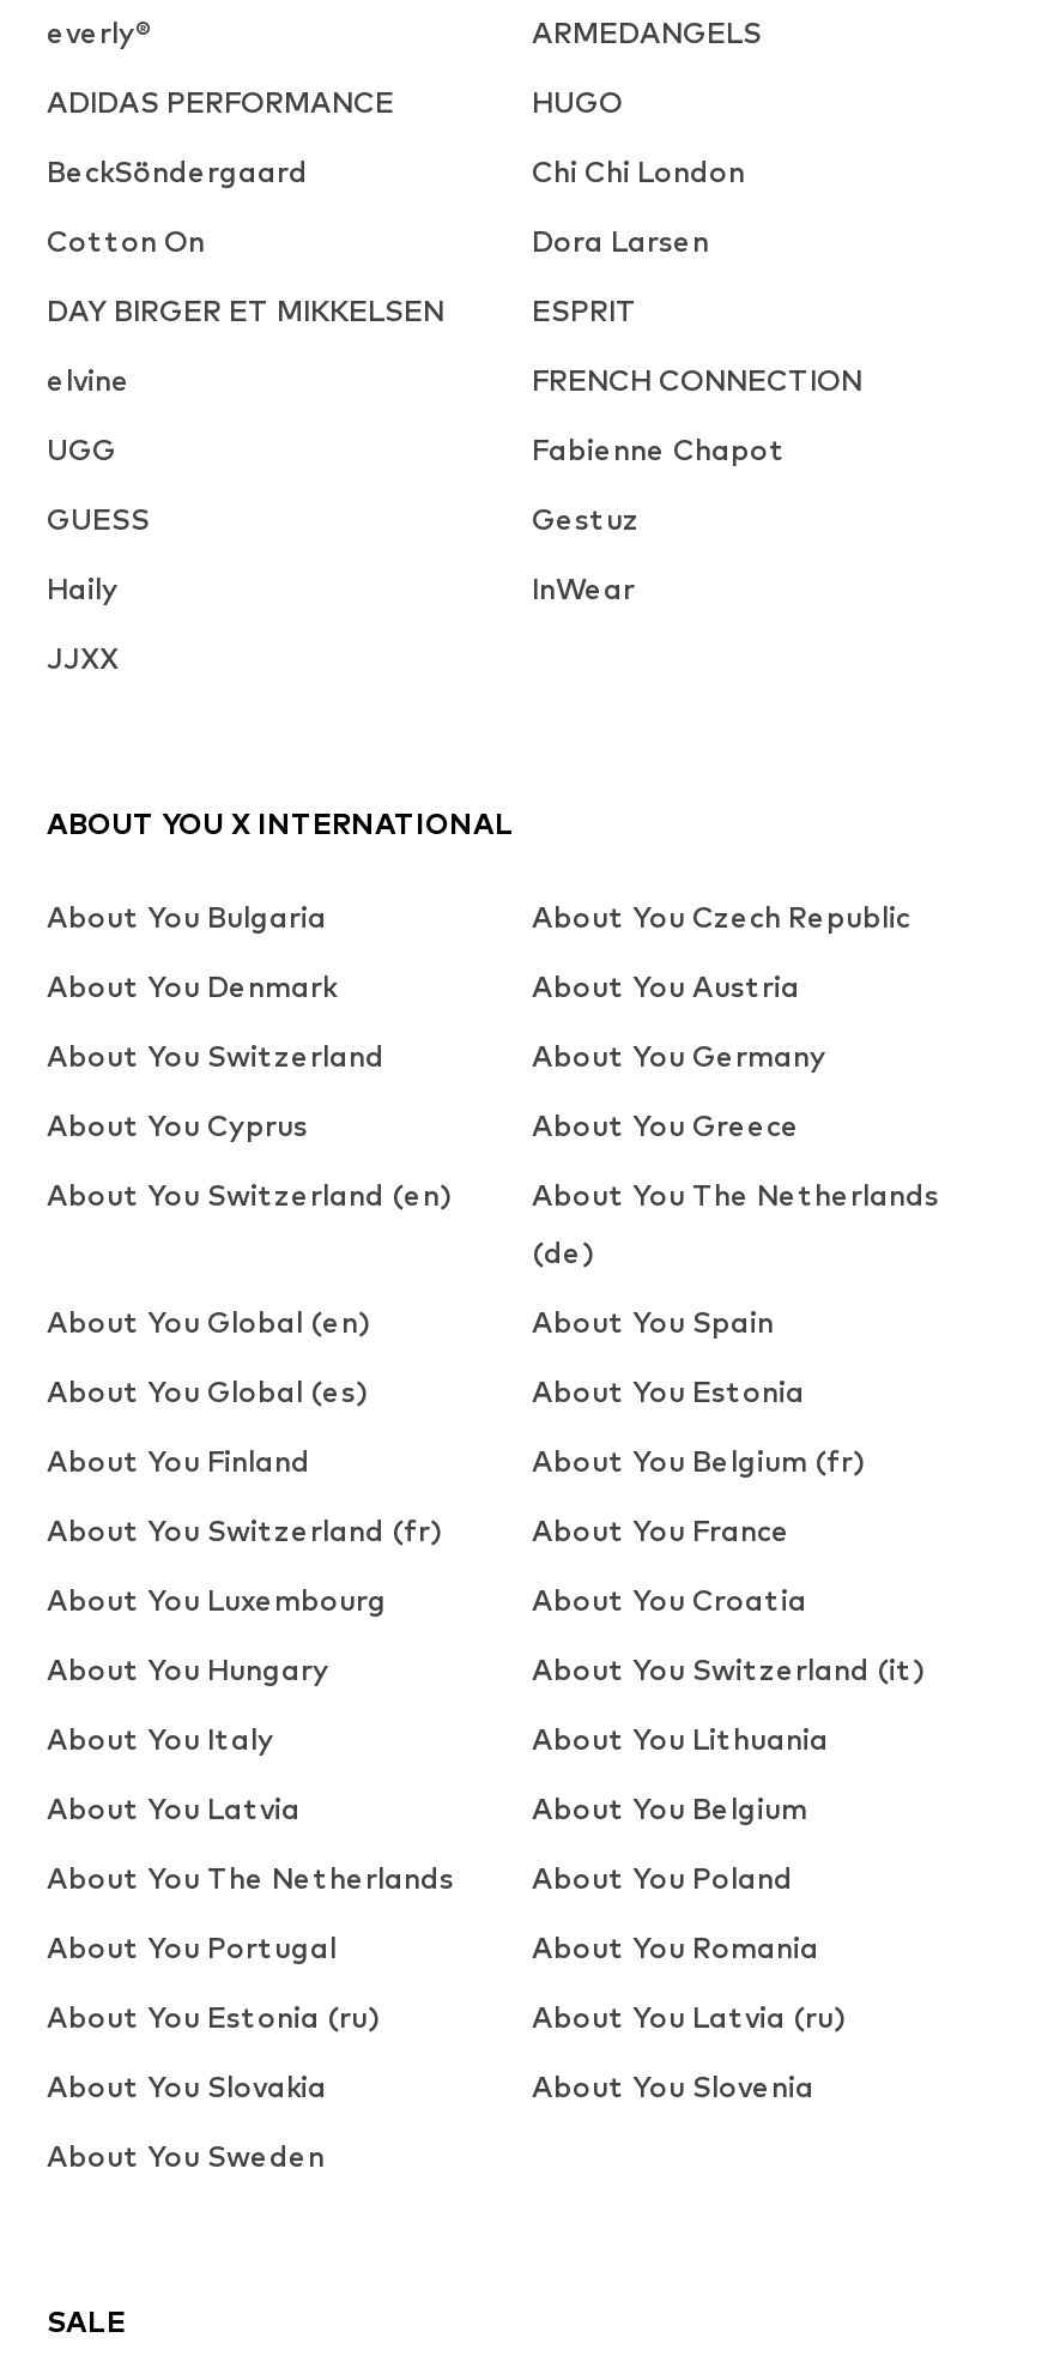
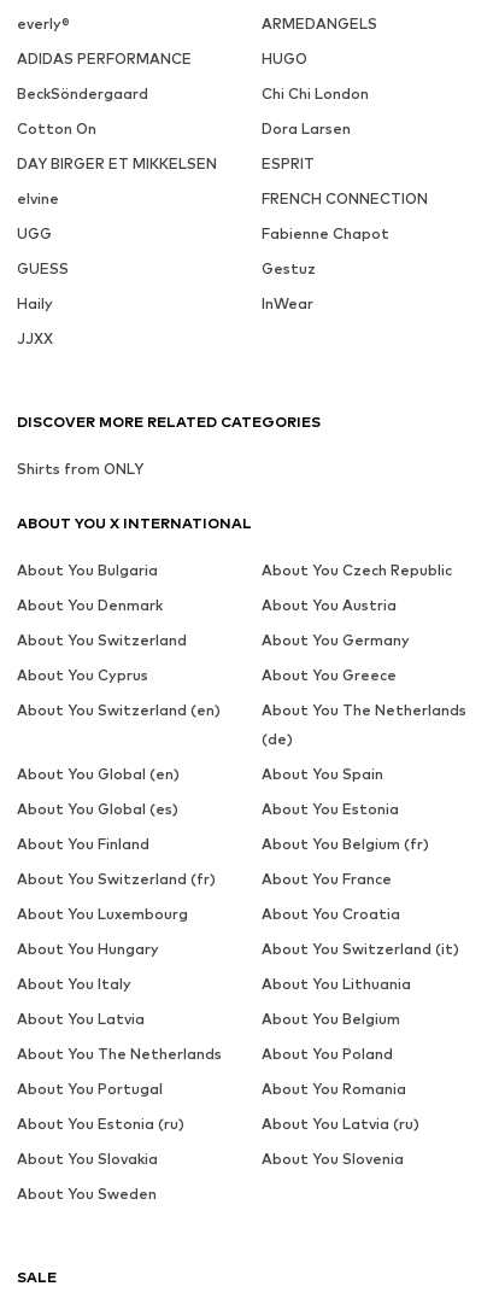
+ DISCOVER MORE RELATED CATEGORIES
+ Shirts from ONLY
